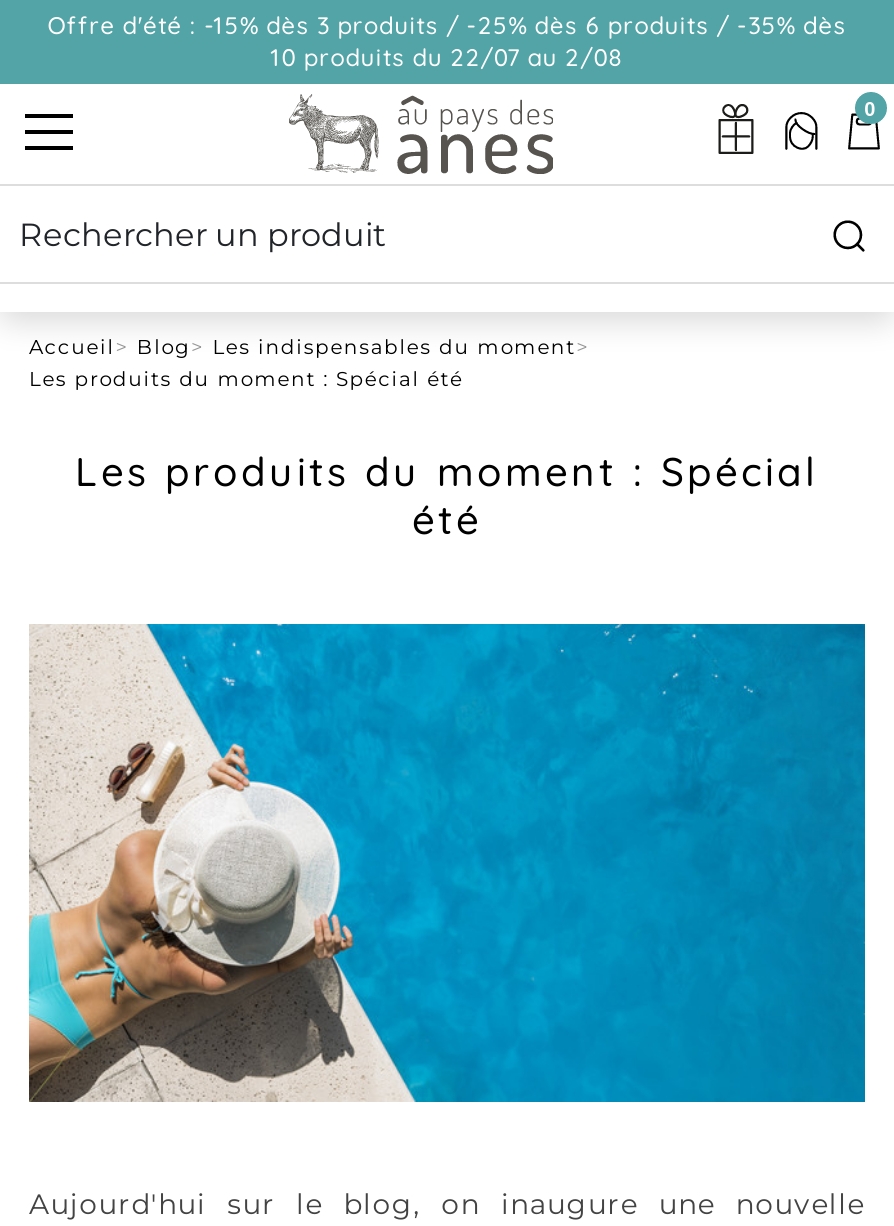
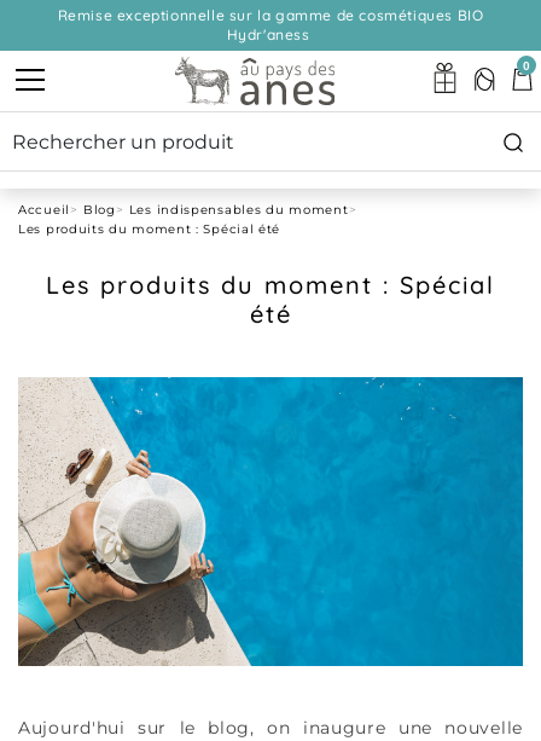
- Offre d'été : -15% dès 3 produits / -25% dès 6 produits / -35% dès
- 10 produits du 22/07 au 2/08
+ Remise exceptionnelle sur la gamme de cosmétiques BIO
+ Hydr'aness
